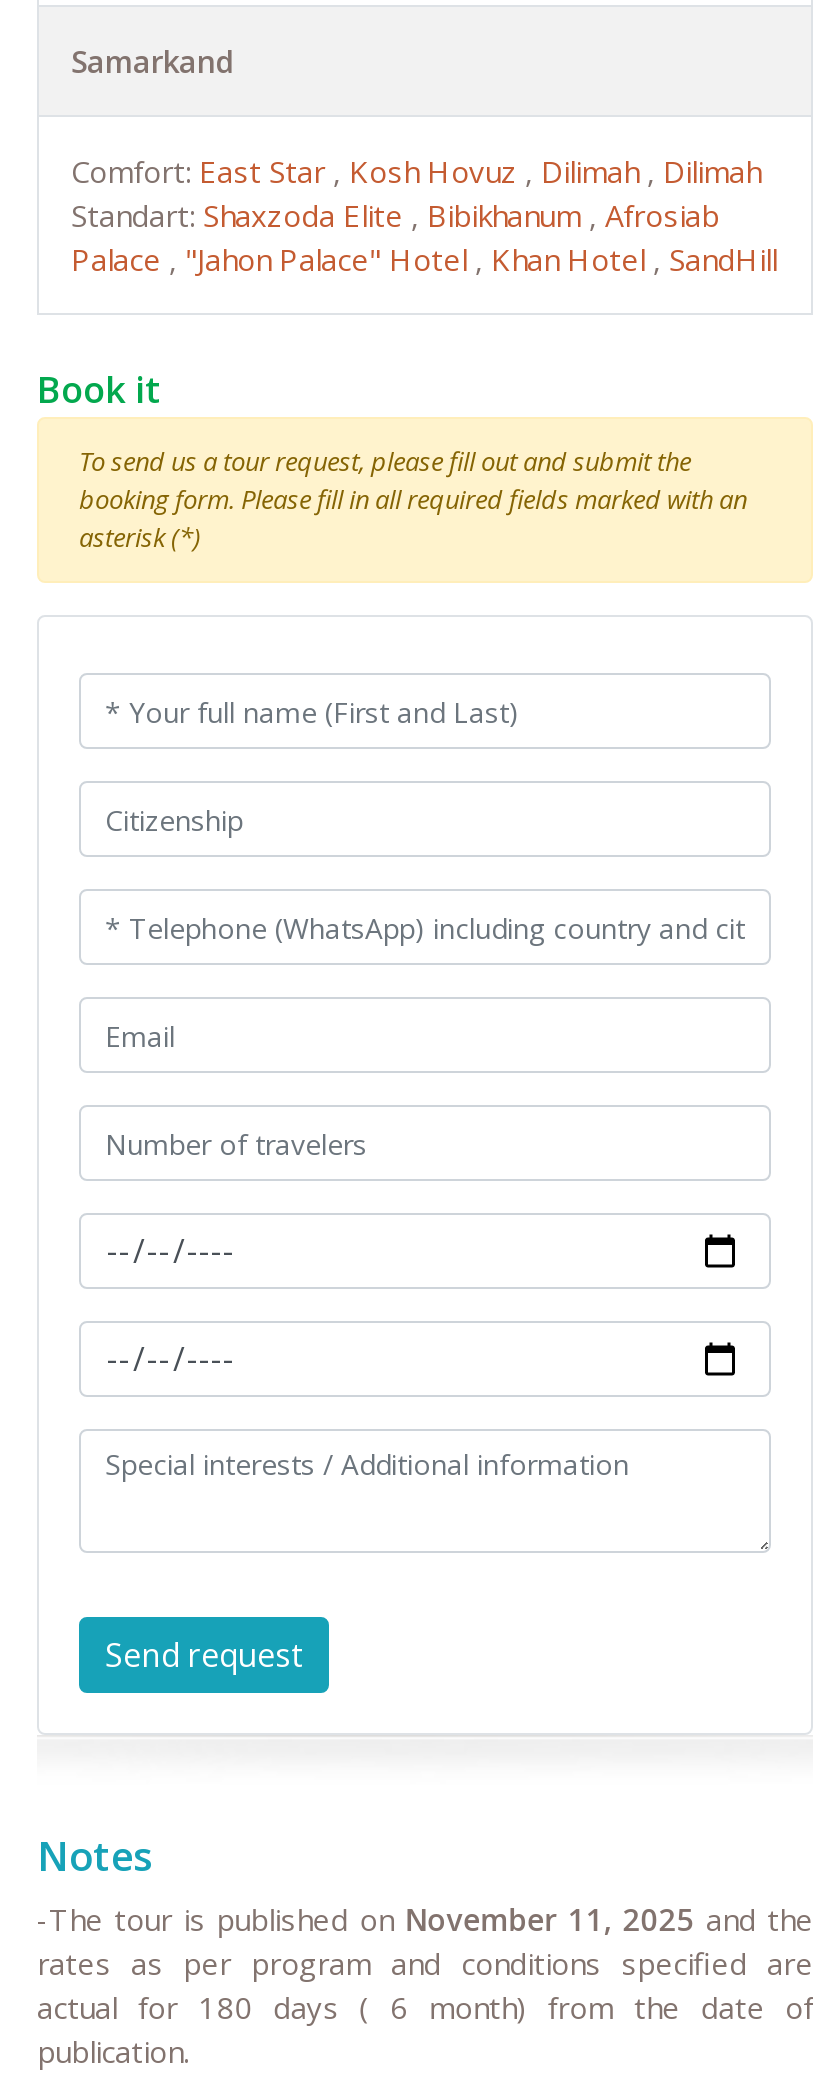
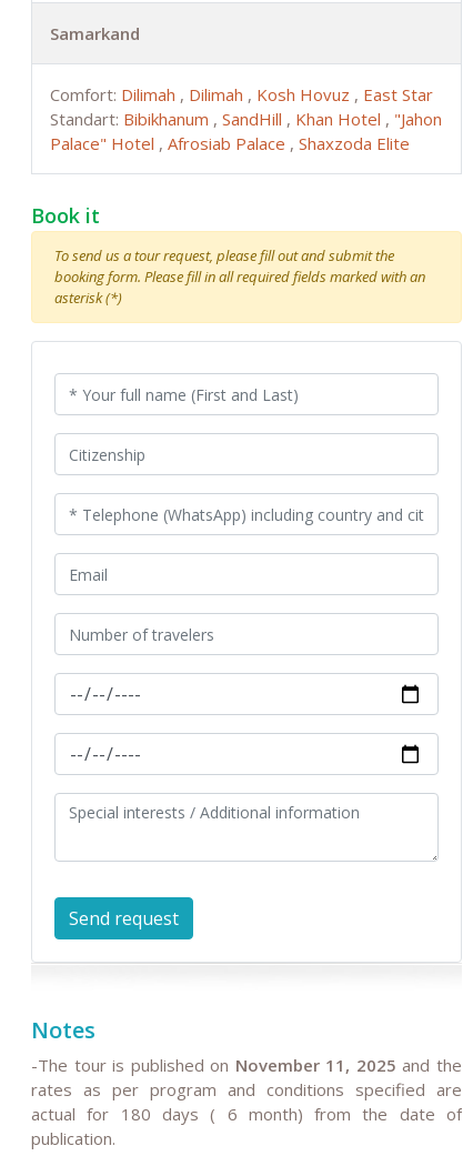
- Comfort: East Star, Kosh Hovuz, Dilimah, Dilimah
- Standart: Shaxzoda Elite, Bibikhanum, Afrosiab
- Palace, "Jahon Palace" Hotel, Khan Hotel, SandHill
+ Comfort: Dilimah, Dilimah, Kosh Hovuz, East Star
+ Standart: Bibikhanum, SandHill, Khan Hotel, "Jahon
+ Palace" Hotel, Afrosiab Palace, Shaxzoda Elite
